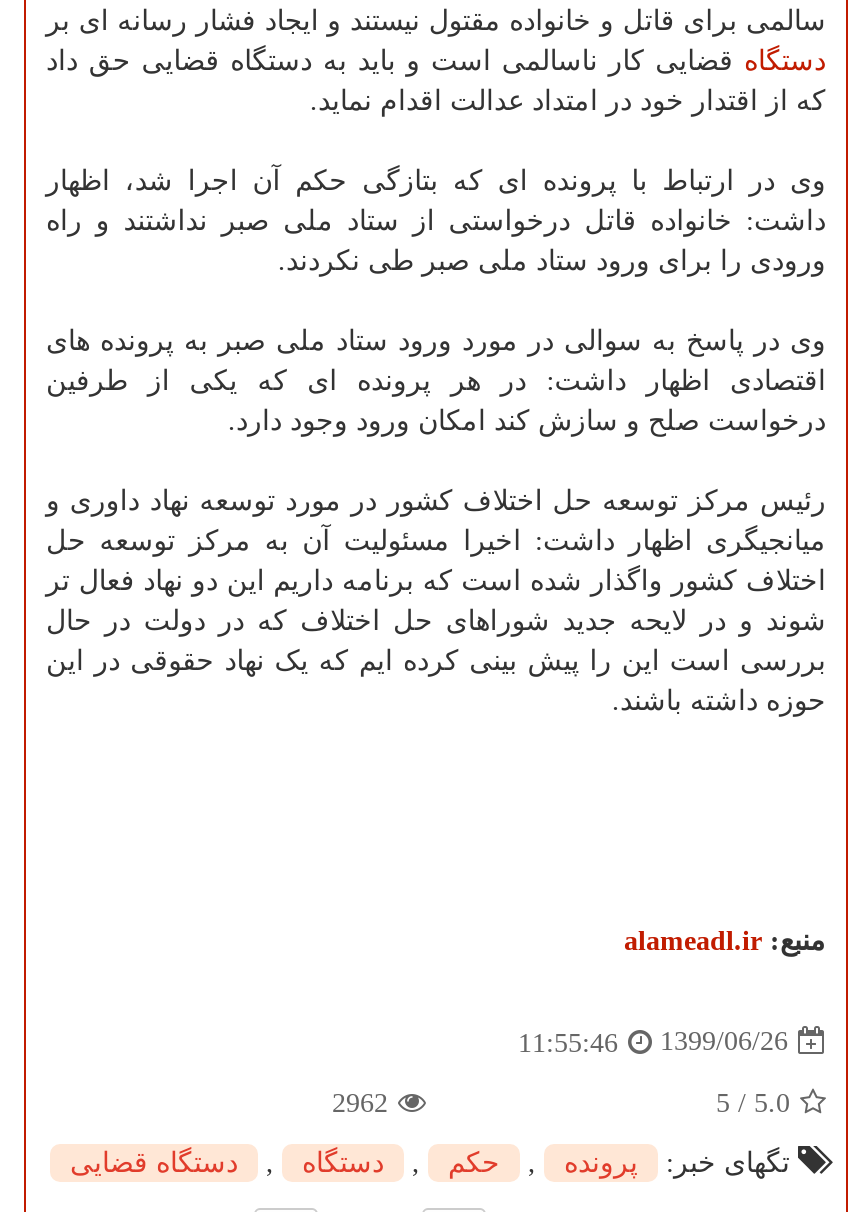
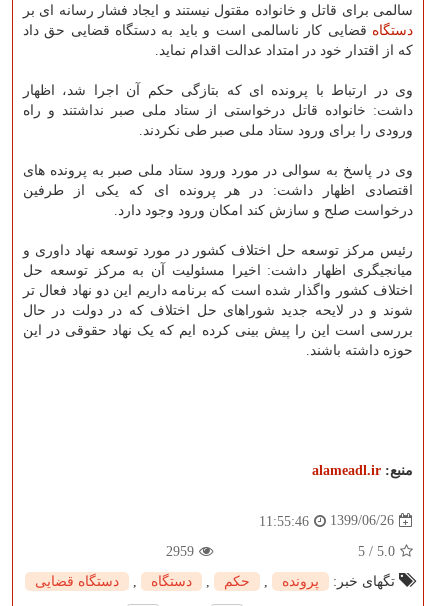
- 2962
+ 2959
